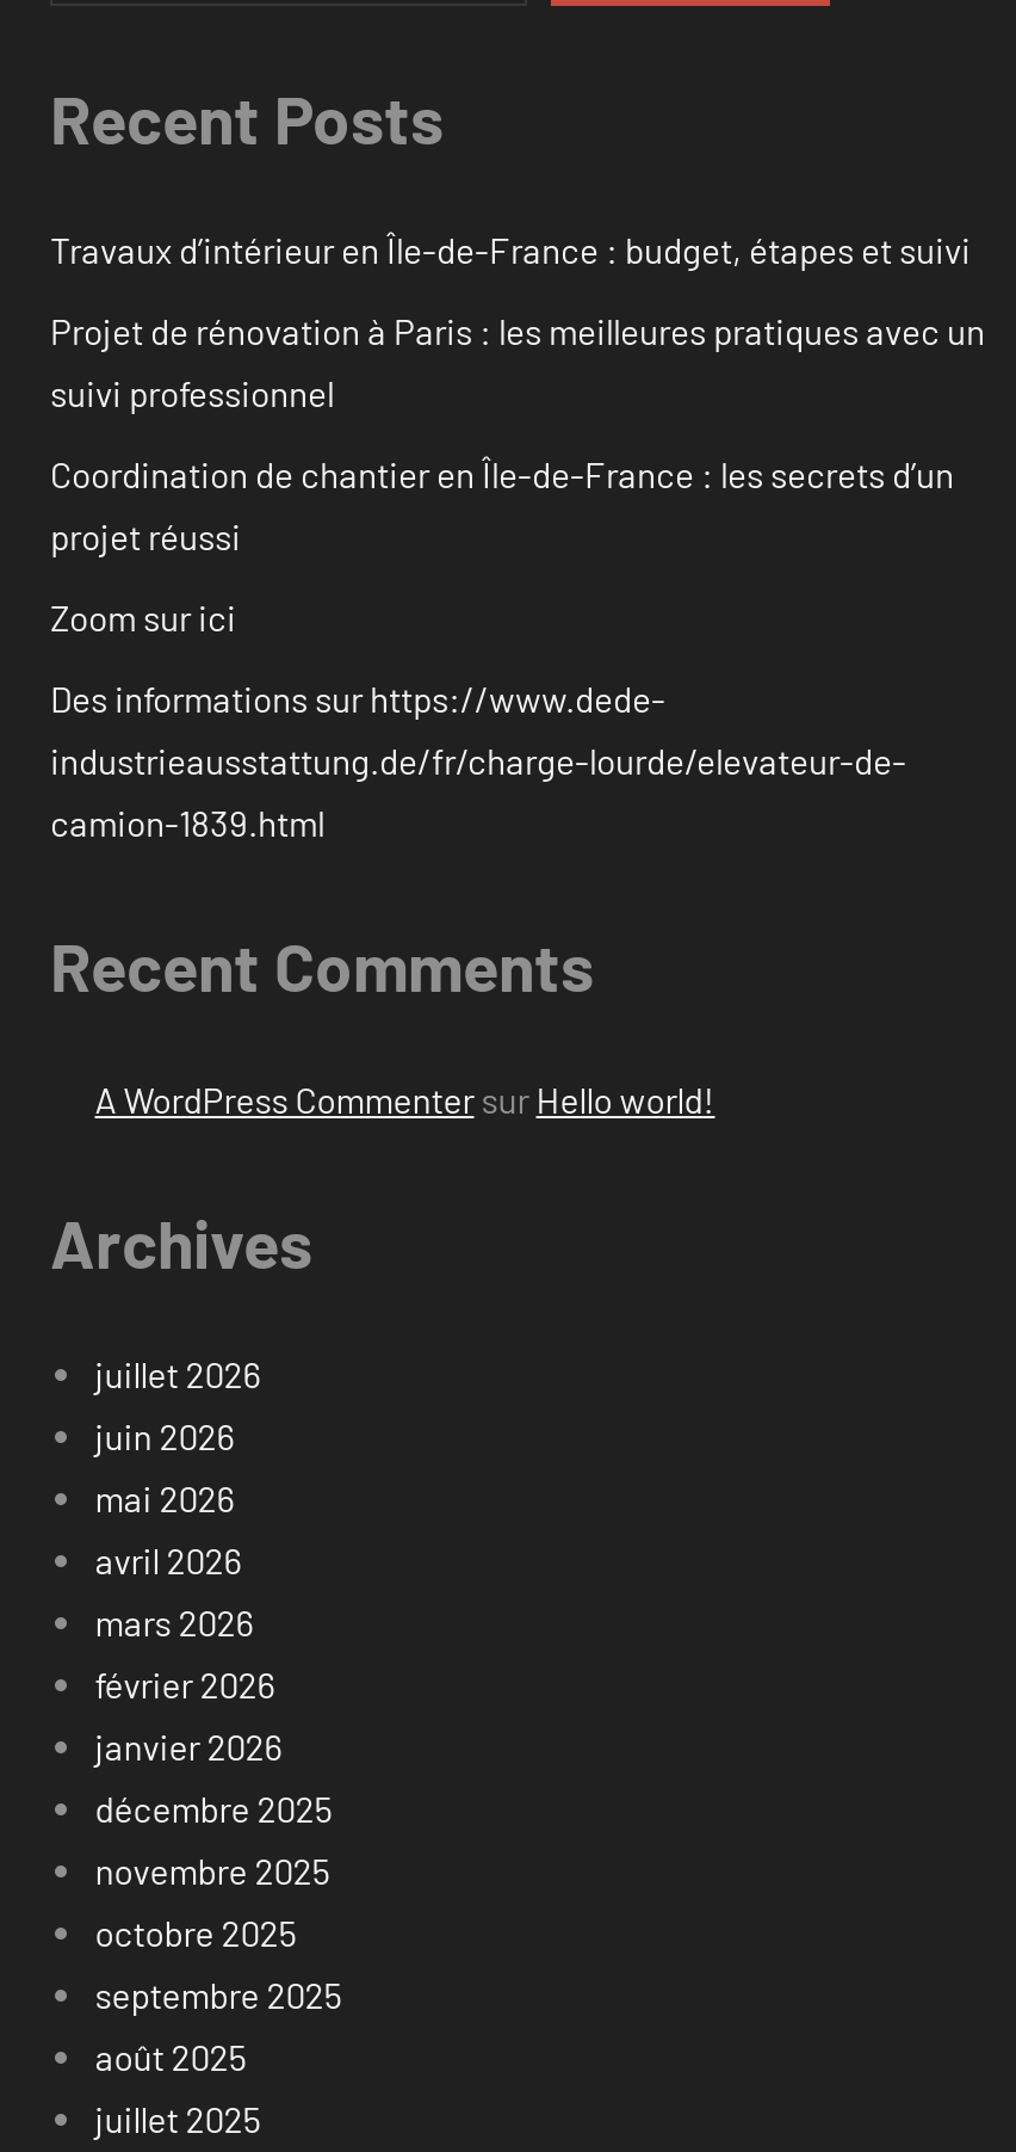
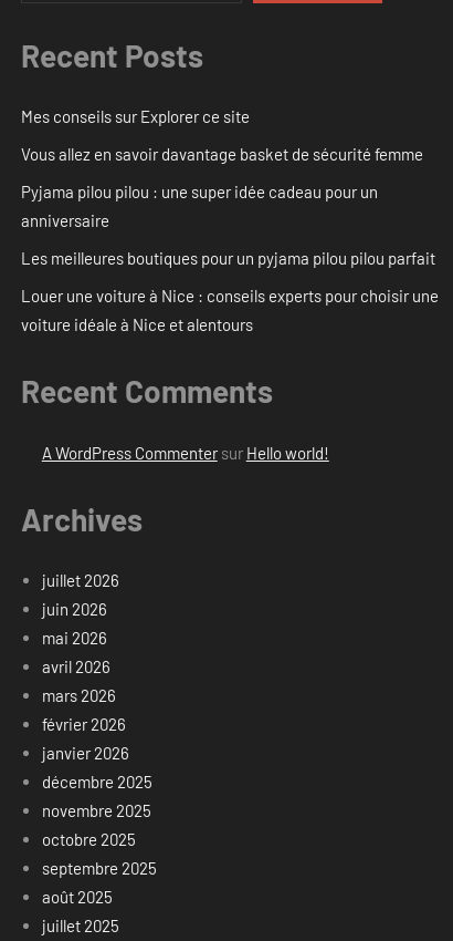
- Travaux d’intérieur en Île-de-France : budget, étapes et suivi
+ Mes conseils sur Explorer ce site

- Projet de rénovation à Paris : les meilleures pratiques avec un
- suivi professionnel
+ Vous allez en savoir davantage basket de sécurité femme

- Coordination de chantier en Île-de-France : les secrets d’un
- projet réussi
+ Pyjama pilou pilou : une super idée cadeau pour un
+ anniversaire

- Zoom sur ici
+ Les meilleures boutiques pour un pyjama pilou pilou parfait

- Des informations sur https://www.dede-
- industrieausstattung.de/fr/charge-lourde/elevateur-de-
- camion-1839.html
+ Louer une voiture à Nice : conseils experts pour choisir une
+ voiture idéale à Nice et alentours
